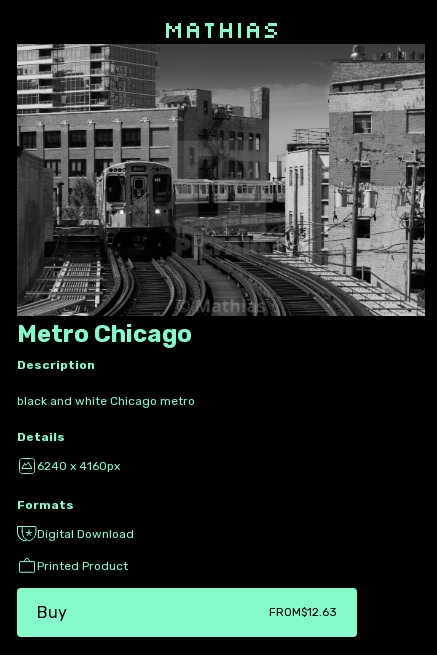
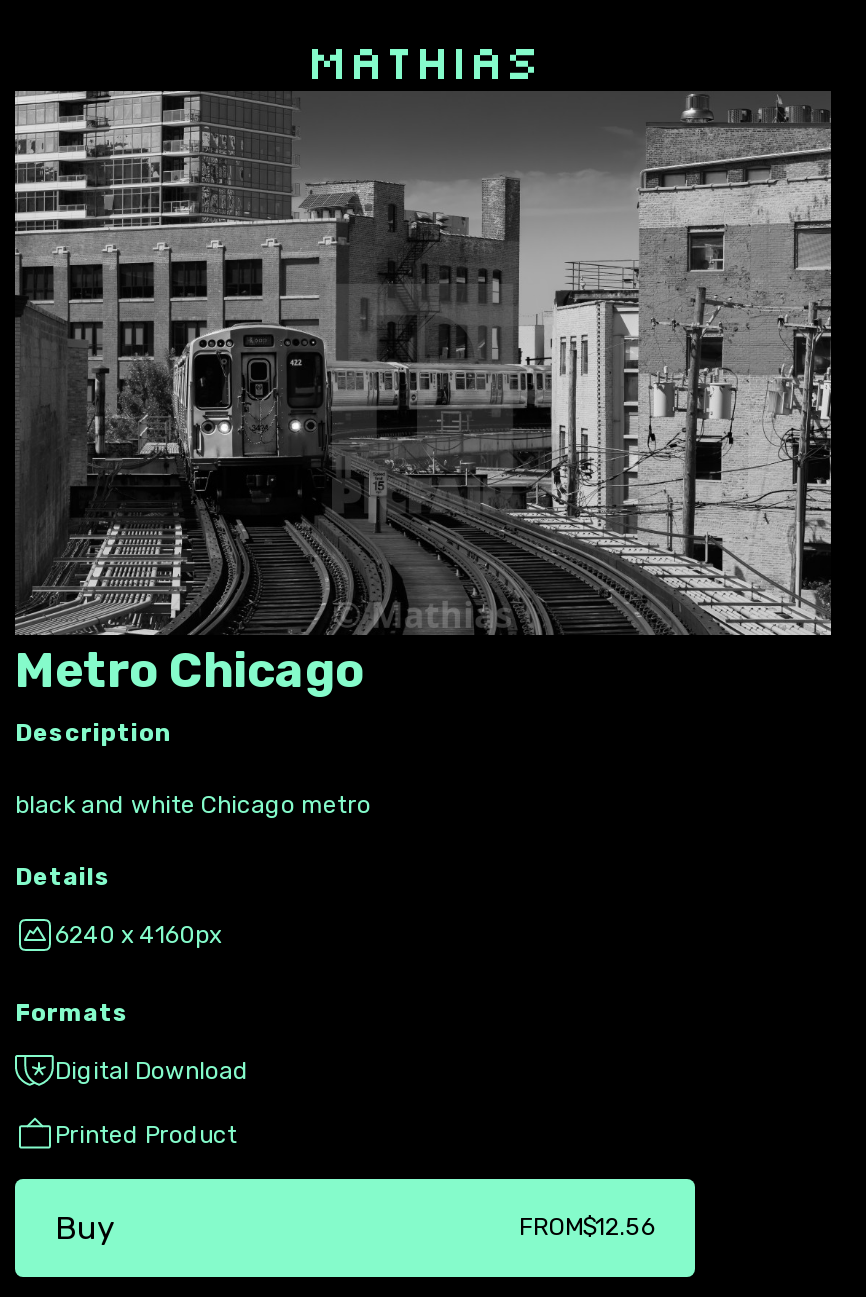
- FROM$12.63
+ FROM$12.56
